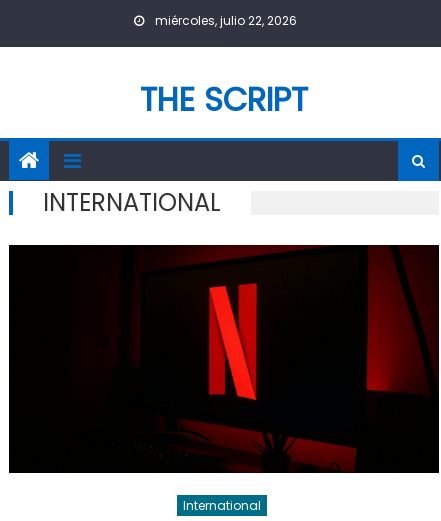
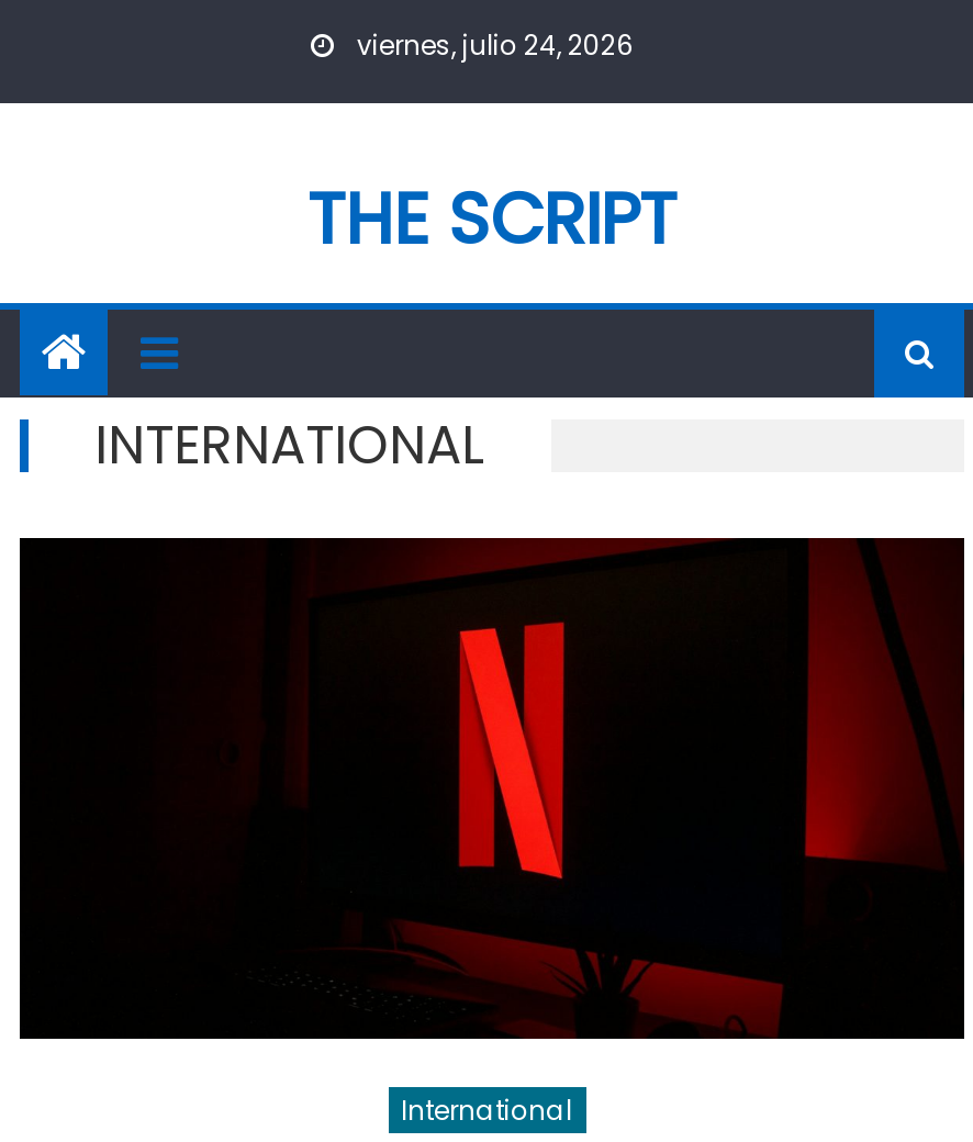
- miércoles, julio 22, 2026
+ viernes, julio 24, 2026
